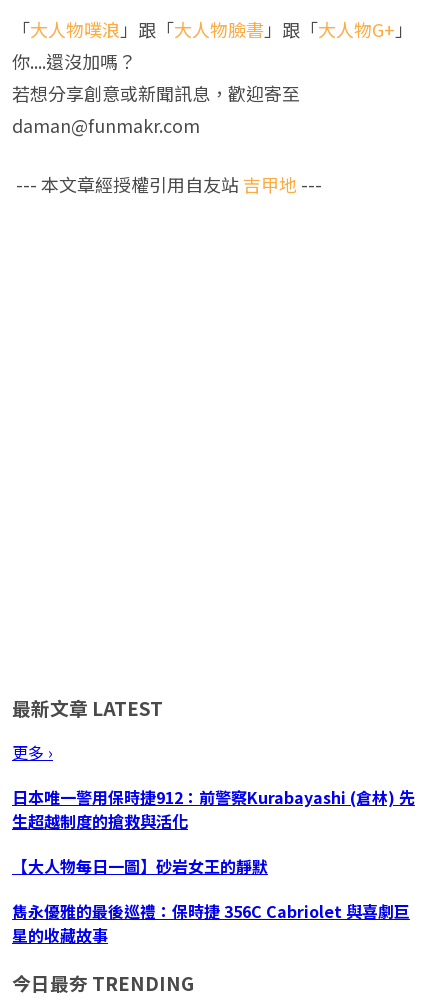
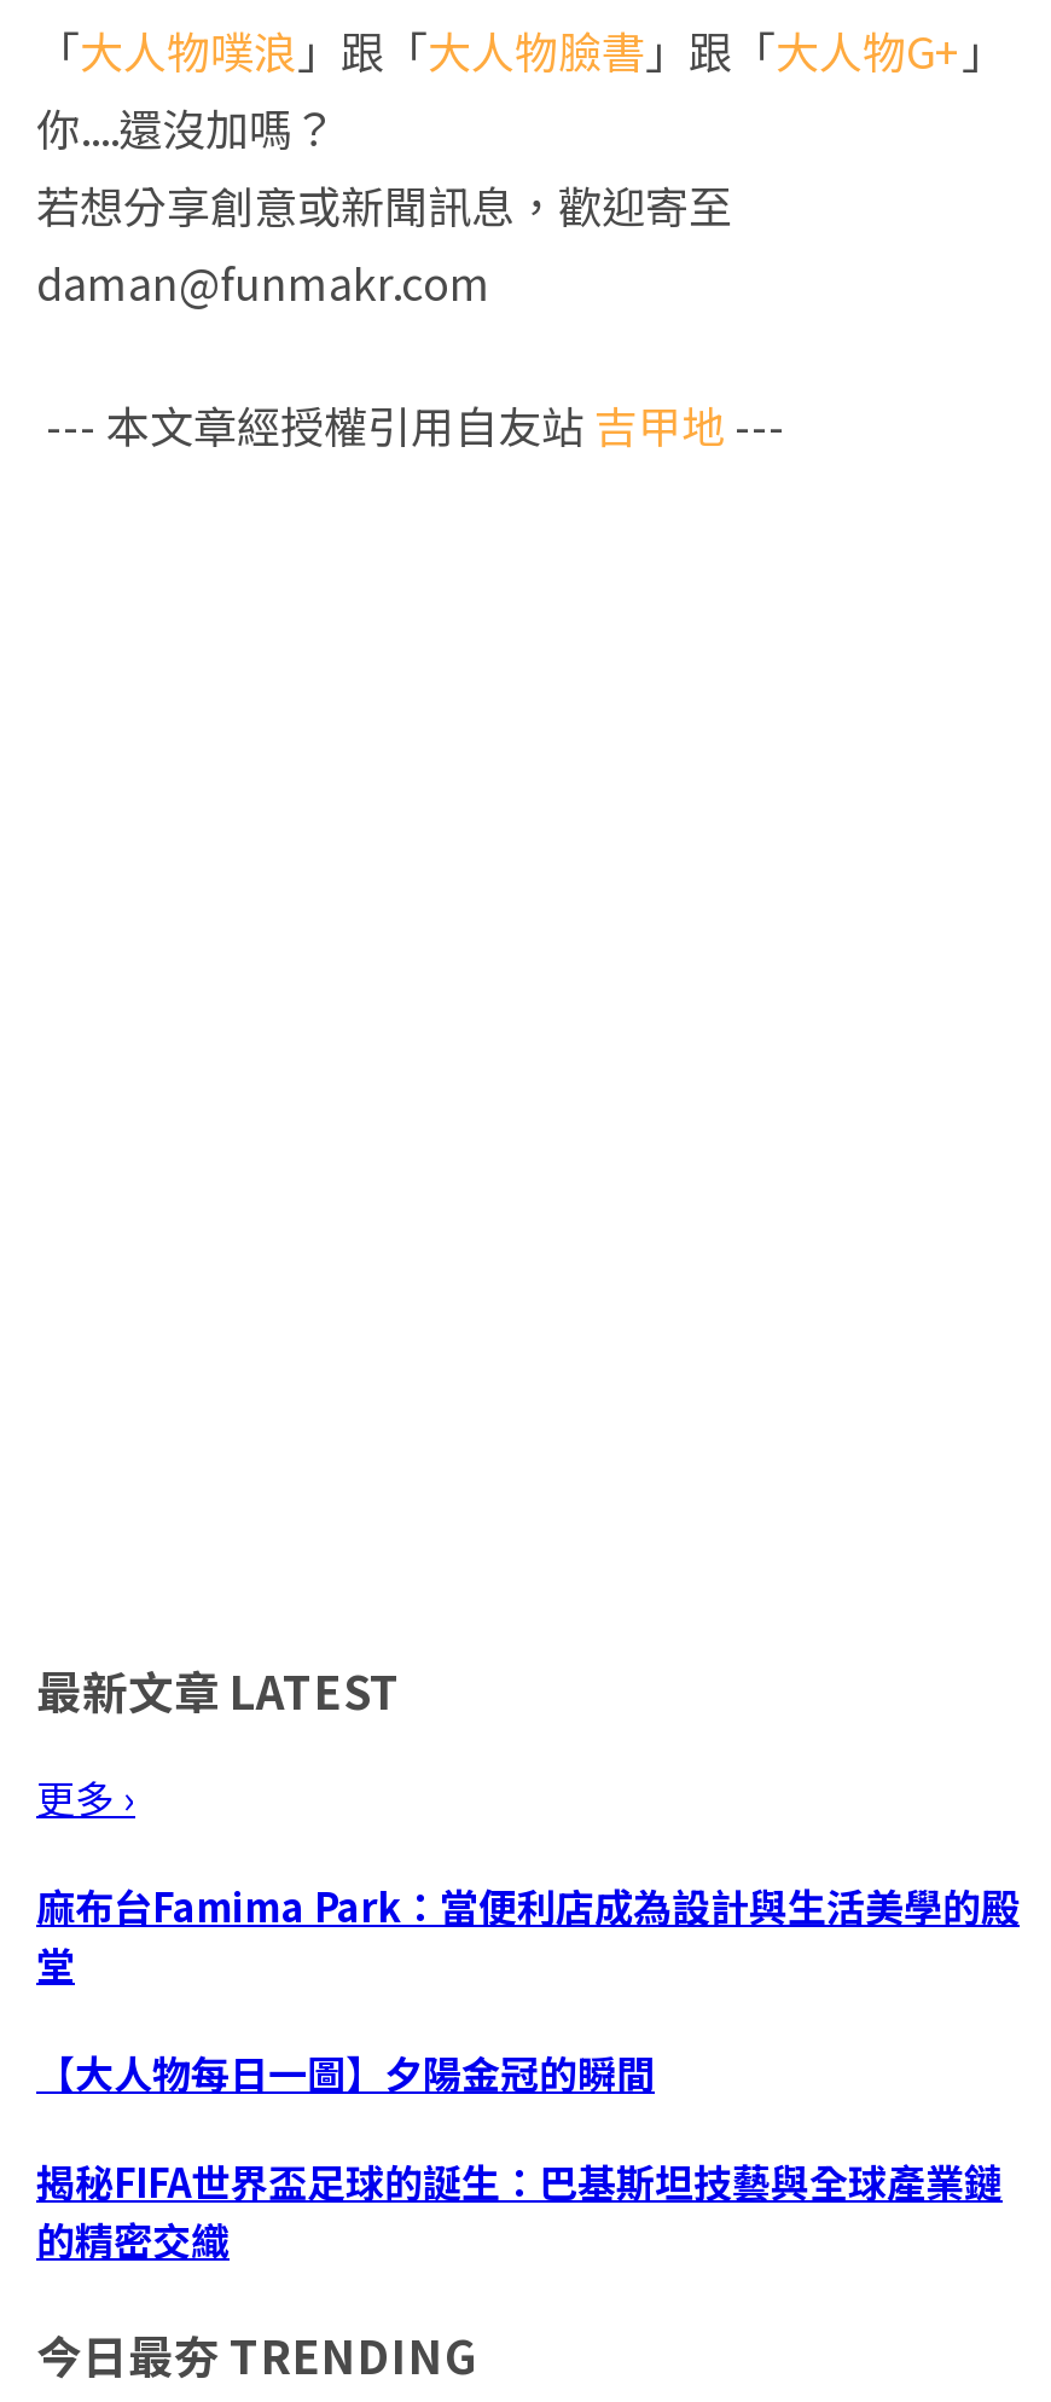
- 日本唯一警用保時捷912：前警察Kurabayashi (倉林) 先
- 生超越制度的搶救與活化
+ 麻布台Famima Park：當便利店成為設計與生活美學的殿
+ 堂

- 【大人物每日一圖】砂岩女王的靜默
+ 【大人物每日一圖】夕陽金冠的瞬間

- 雋永優雅的最後巡禮：保時捷 356C Cabriolet 與喜劇巨
- 星的收藏故事
+ 揭秘FIFA世界盃足球的誕生：巴基斯坦技藝與全球產業鏈
+ 的精密交織
